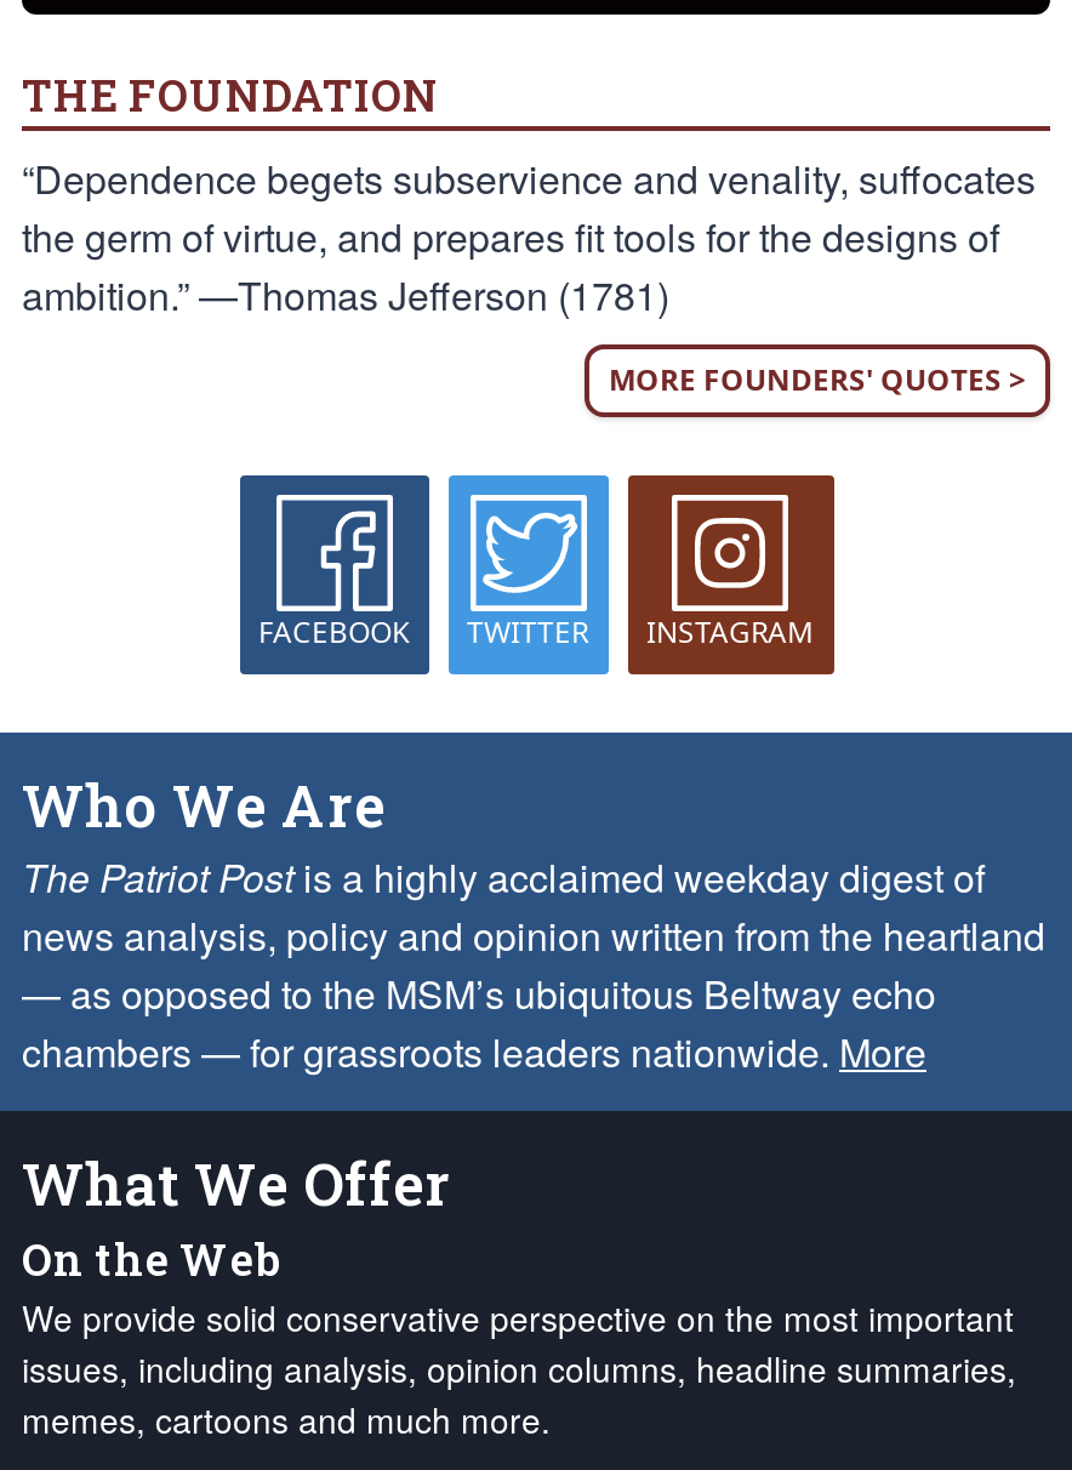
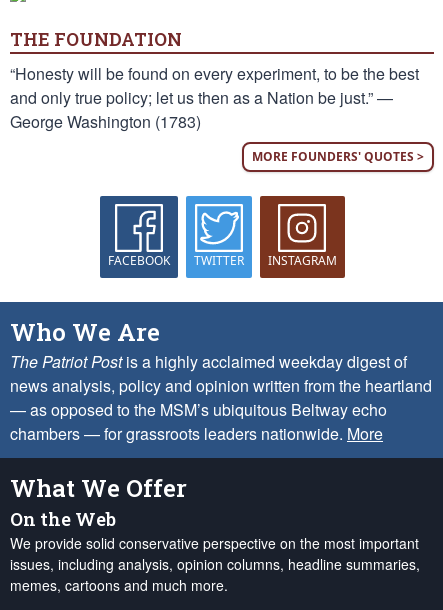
- “Dependence begets subservience and venality, suffocates
- the germ of virtue, and prepares fit tools for the designs of
- ambition.” —Thomas Jefferson (1781)
+ “Honesty will be found on every experiment, to be the best
+ and only true policy; let us then as a Nation be just.” —
+ George Washington (1783)
